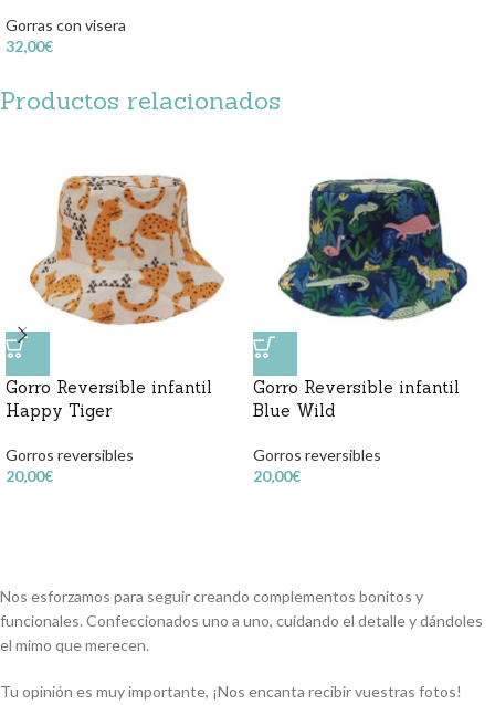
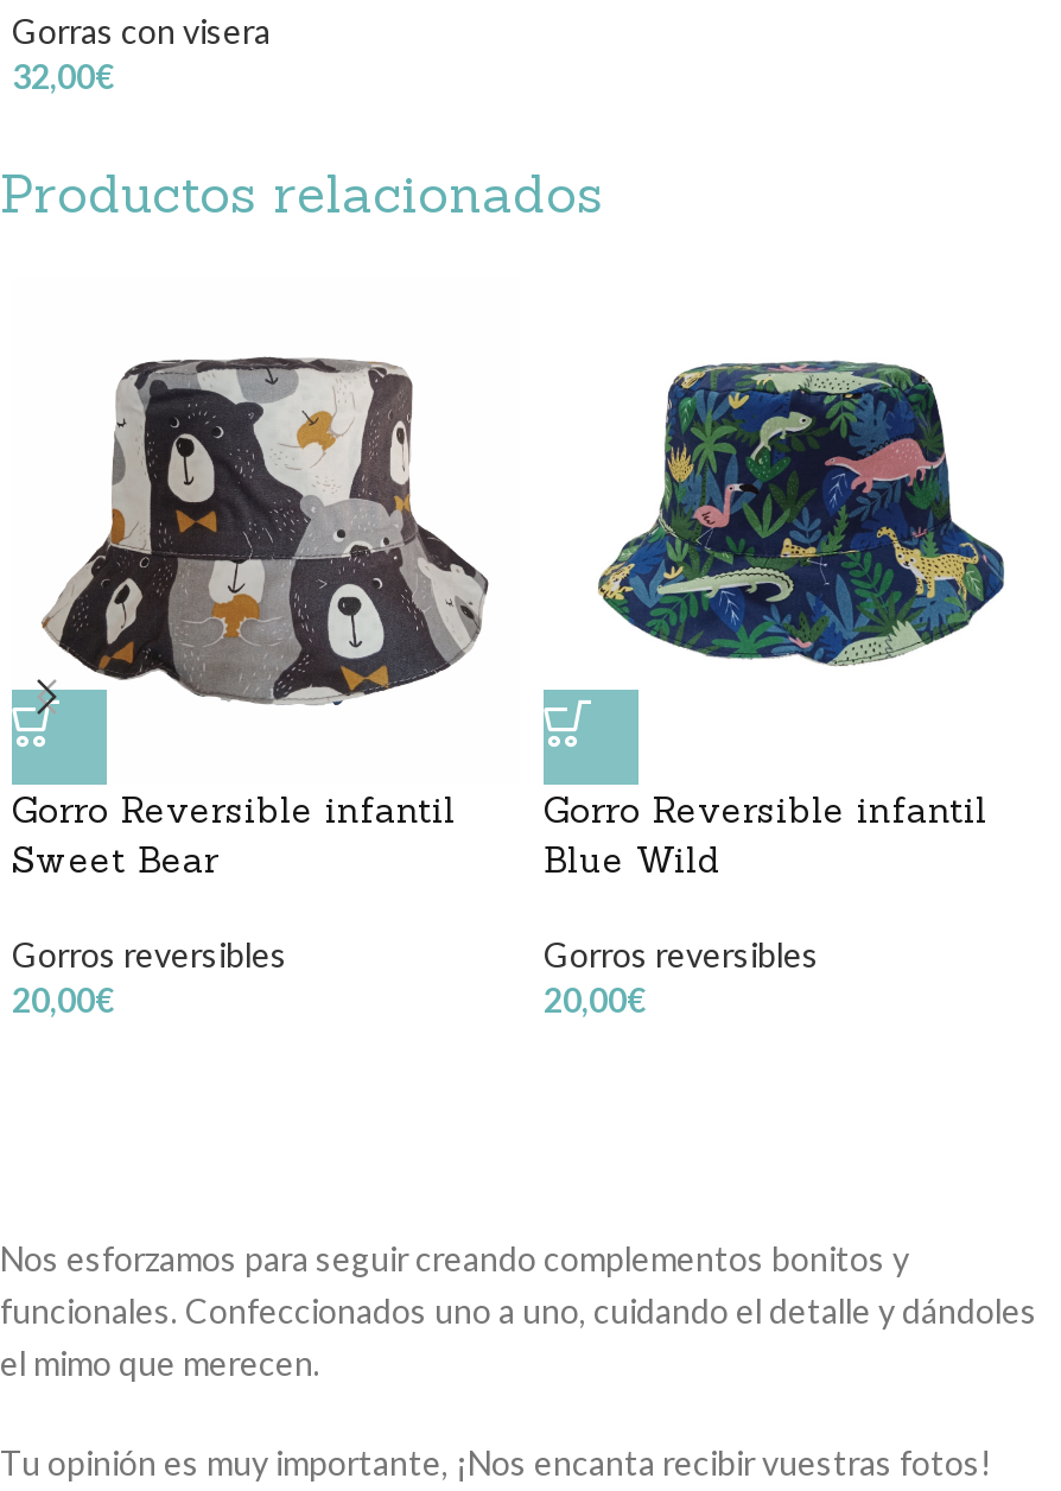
- [image]
+ [image]

- Happy Tiger
+ Sweet Bear
